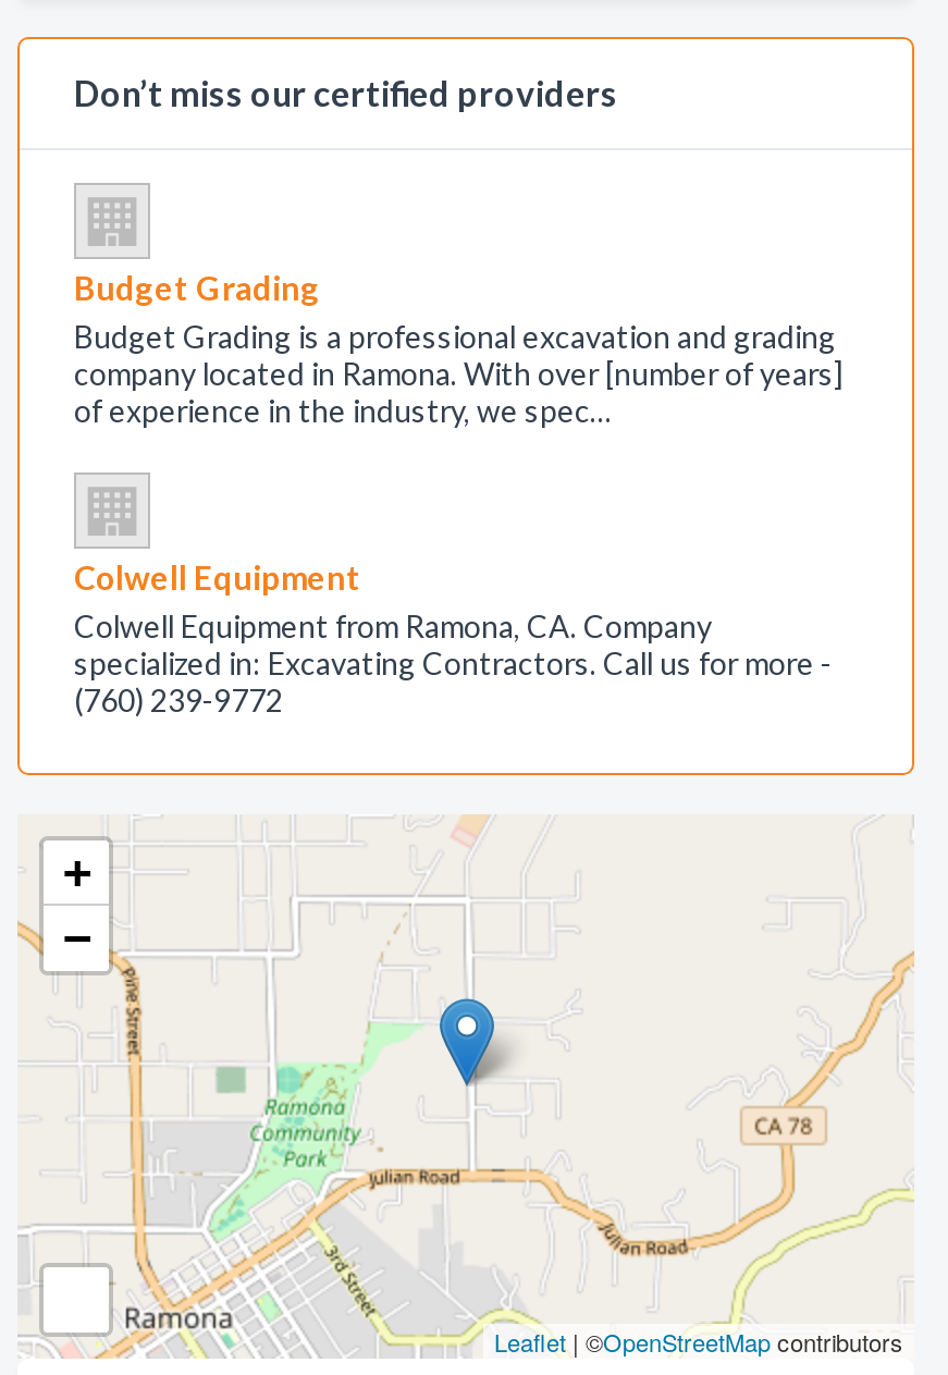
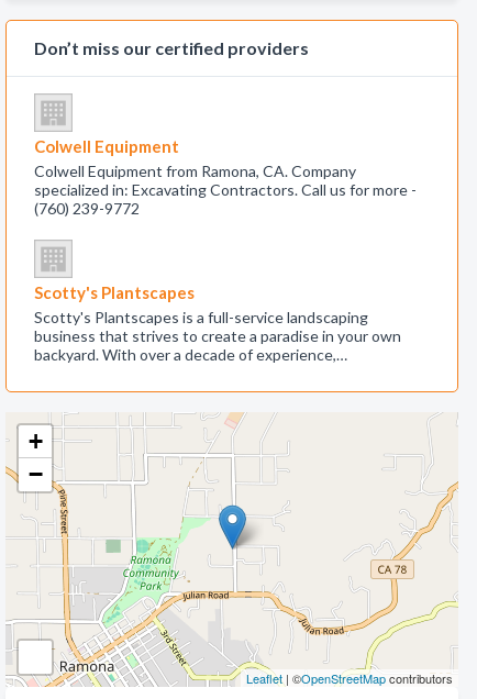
- Budget Grading
- Budget Grading is a professional excavation and grading
- company located in Ramona. With over [number of years]
- of experience in the industry, we spec…

moved up: Colwell Equipment | Colwell Equipment from Ramona, CA. Company | specialized in: Excavating Contractors. Call us for more - | (760) 239-9772

+ Scotty's Plantscapes
+ Scotty's Plantscapes is a full-service landscaping
+ business that strives to create a paradise in your own
+ backyard. With over a decade of experience,…
